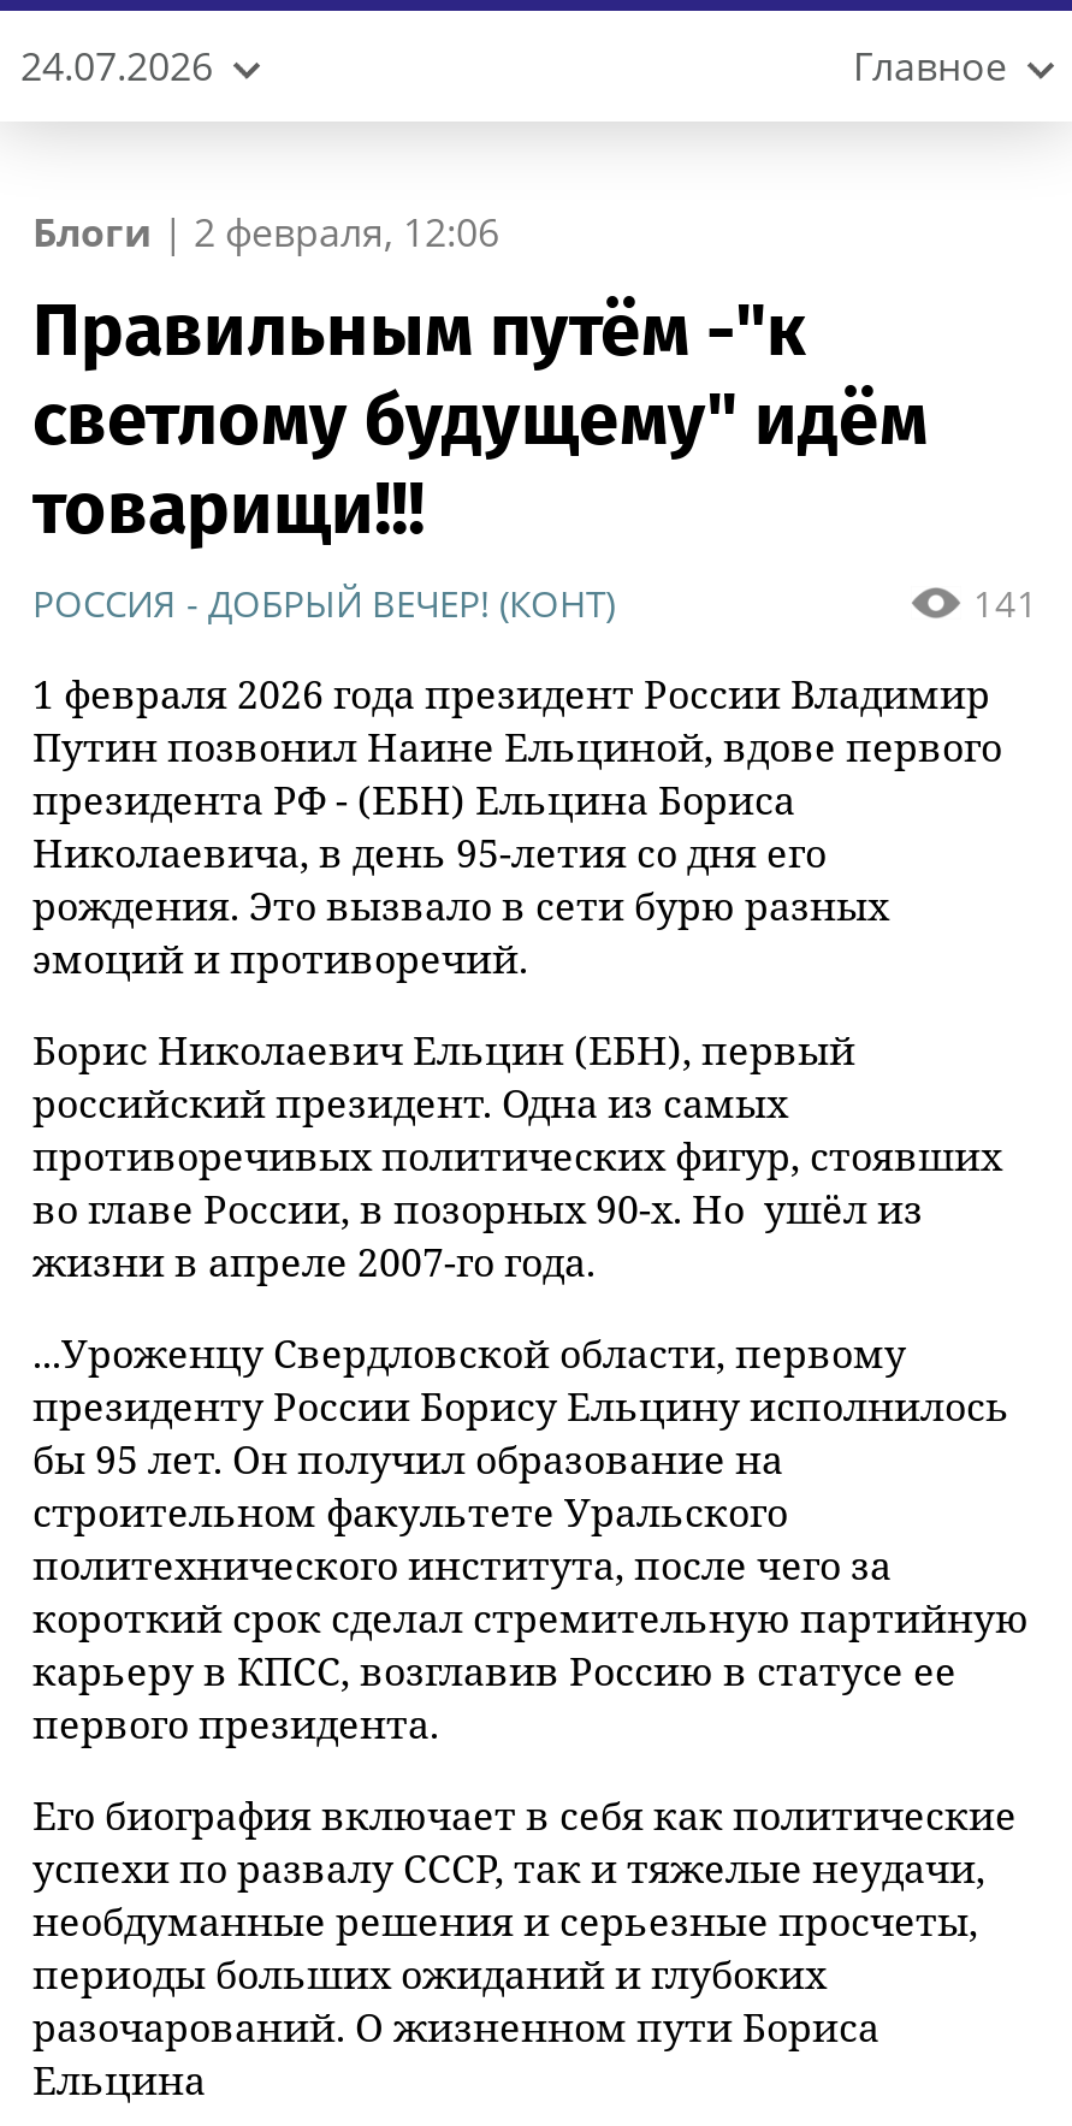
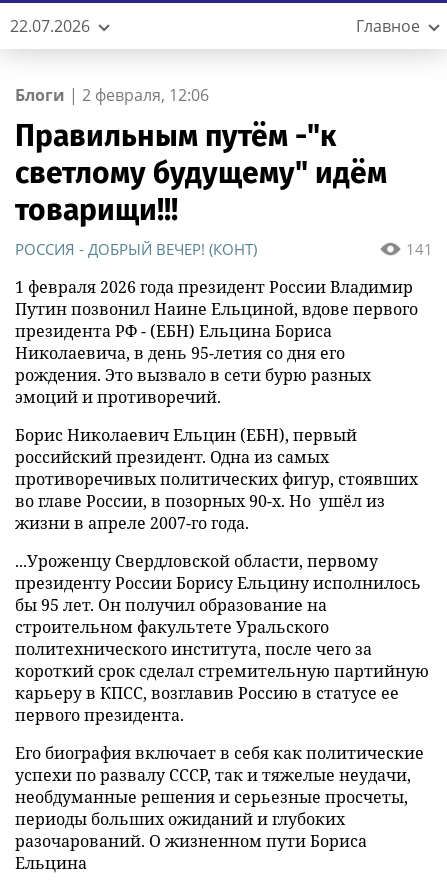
- 24.07.2026
+ 22.07.2026
